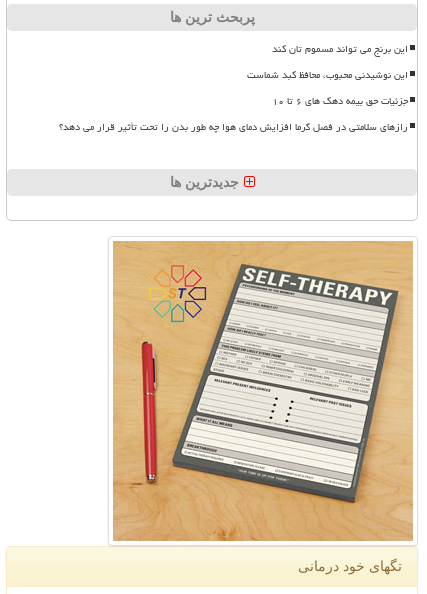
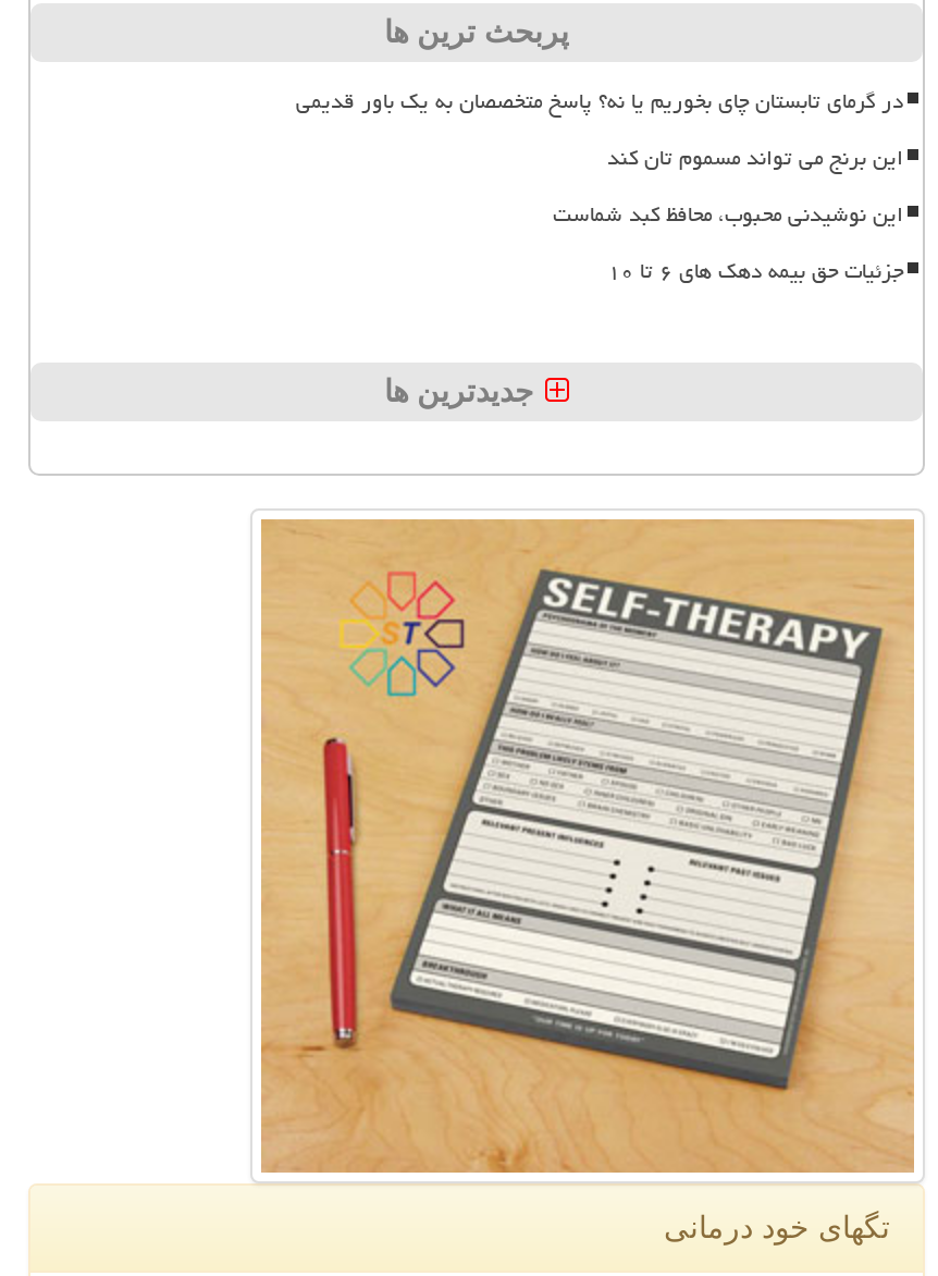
+ در گرمای تابستان چای بخوریم یا نه؟ پاسخ متخصصان به یک باور قدیمی

moved down: این برنج می تواند مسموم تان کند | این نوشیدنی محبوب، محافظ کبد شماست

- رازهای سلامتی در فصل گرما افزایش دمای هوا چه طور بدن را تحت تأثیر قرار می دهد؟
